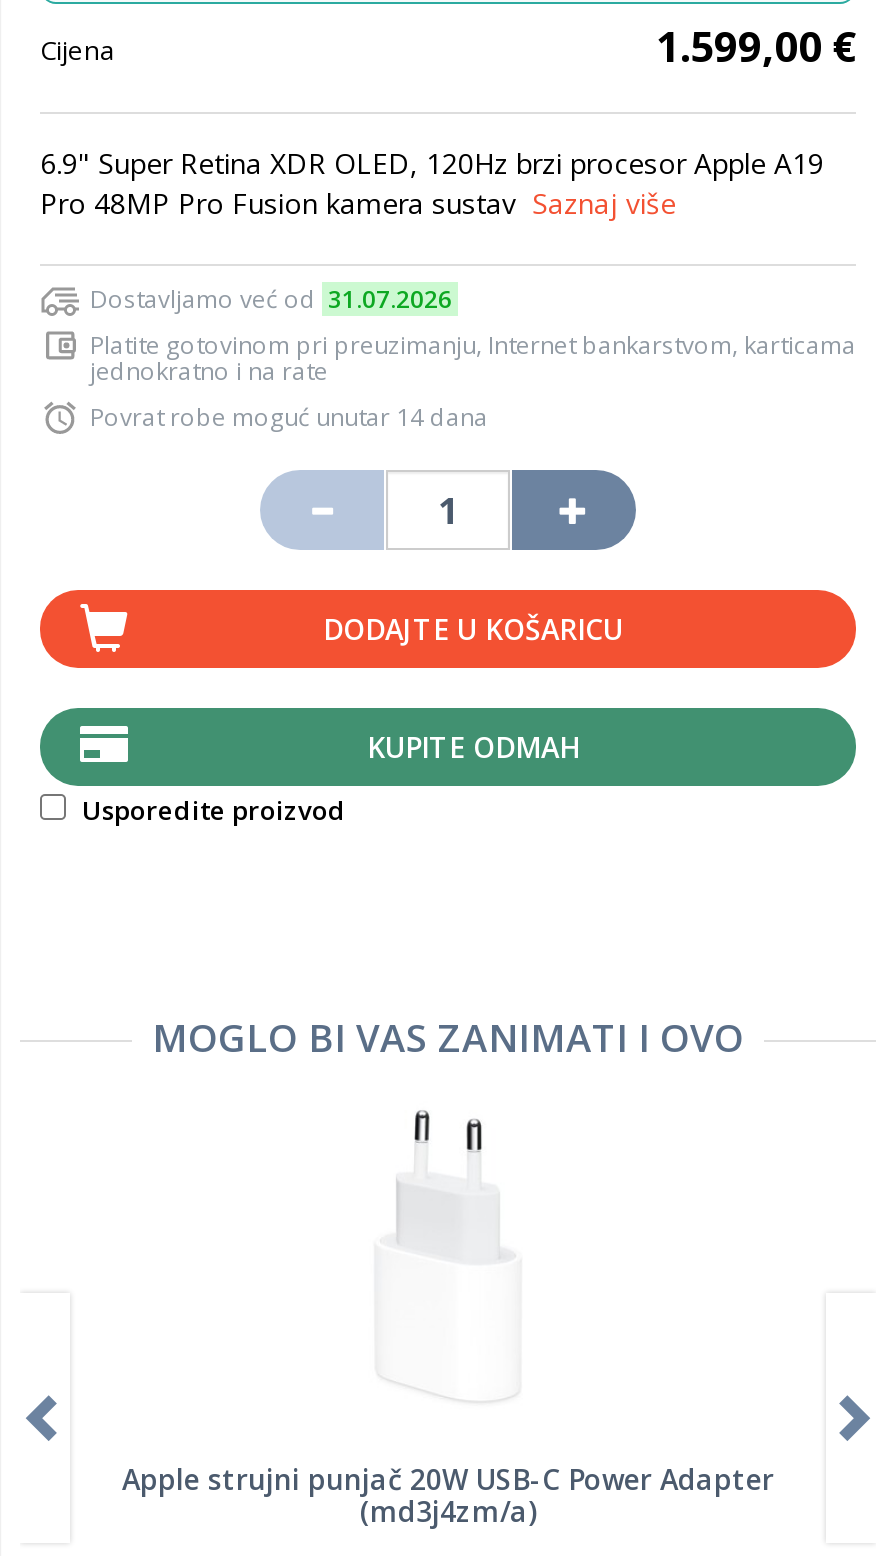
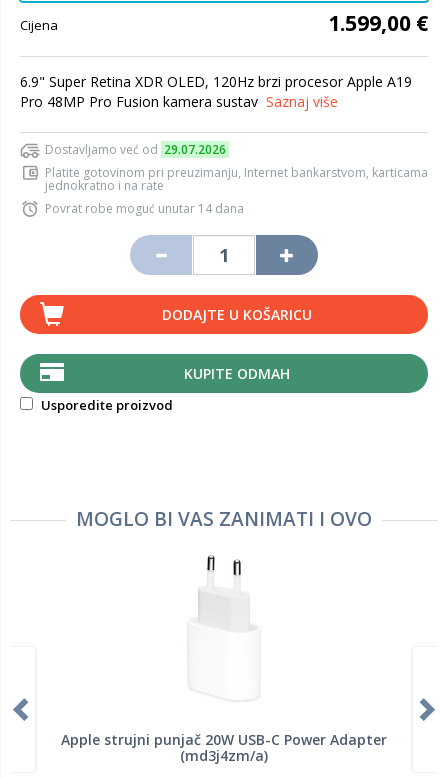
- Dostavljamo već od 31.07.2026
+ Dostavljamo već od 29.07.2026
